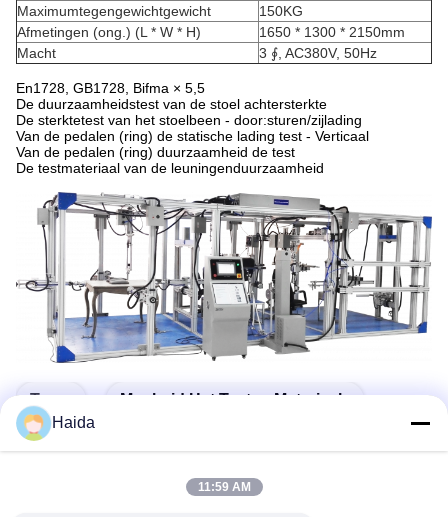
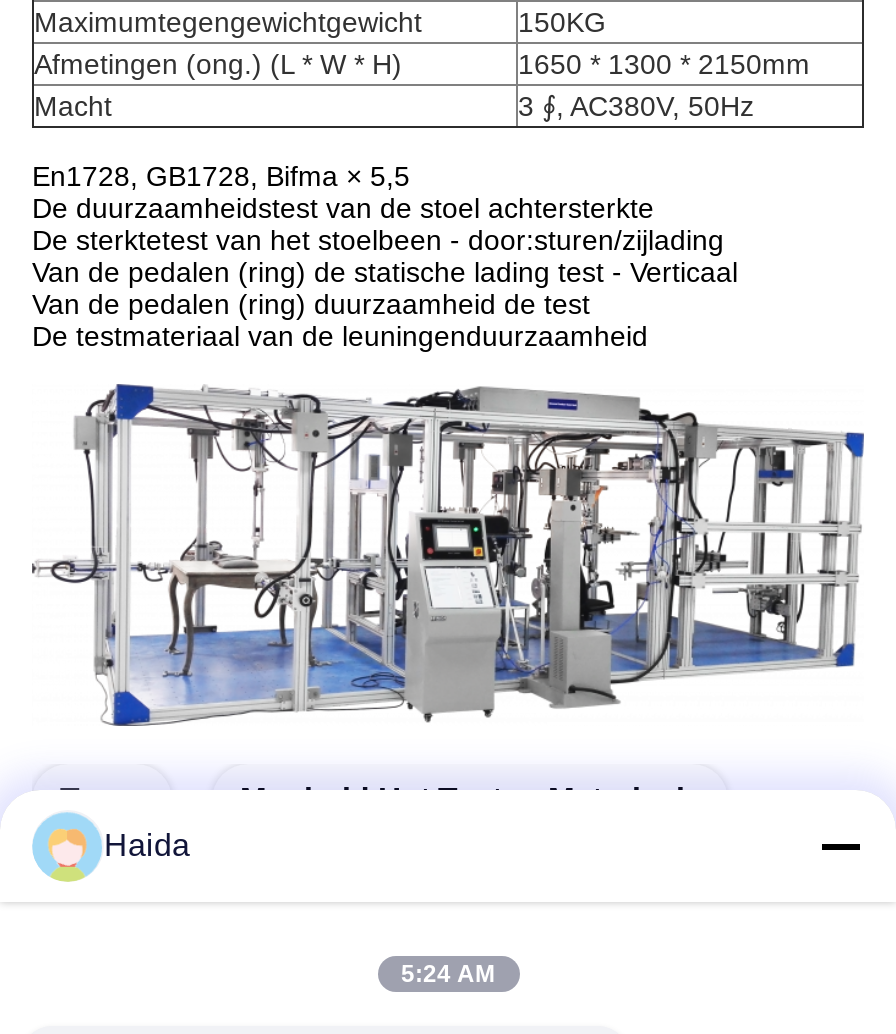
- 11:59 AM
+ 5:24 AM
